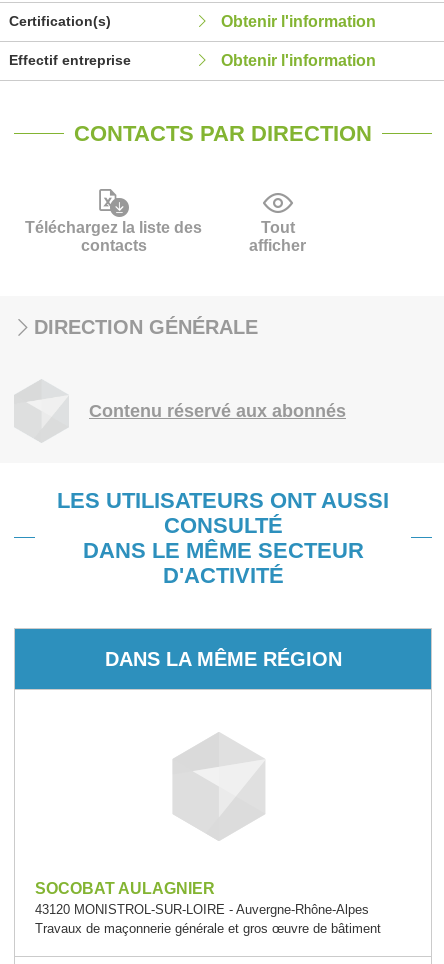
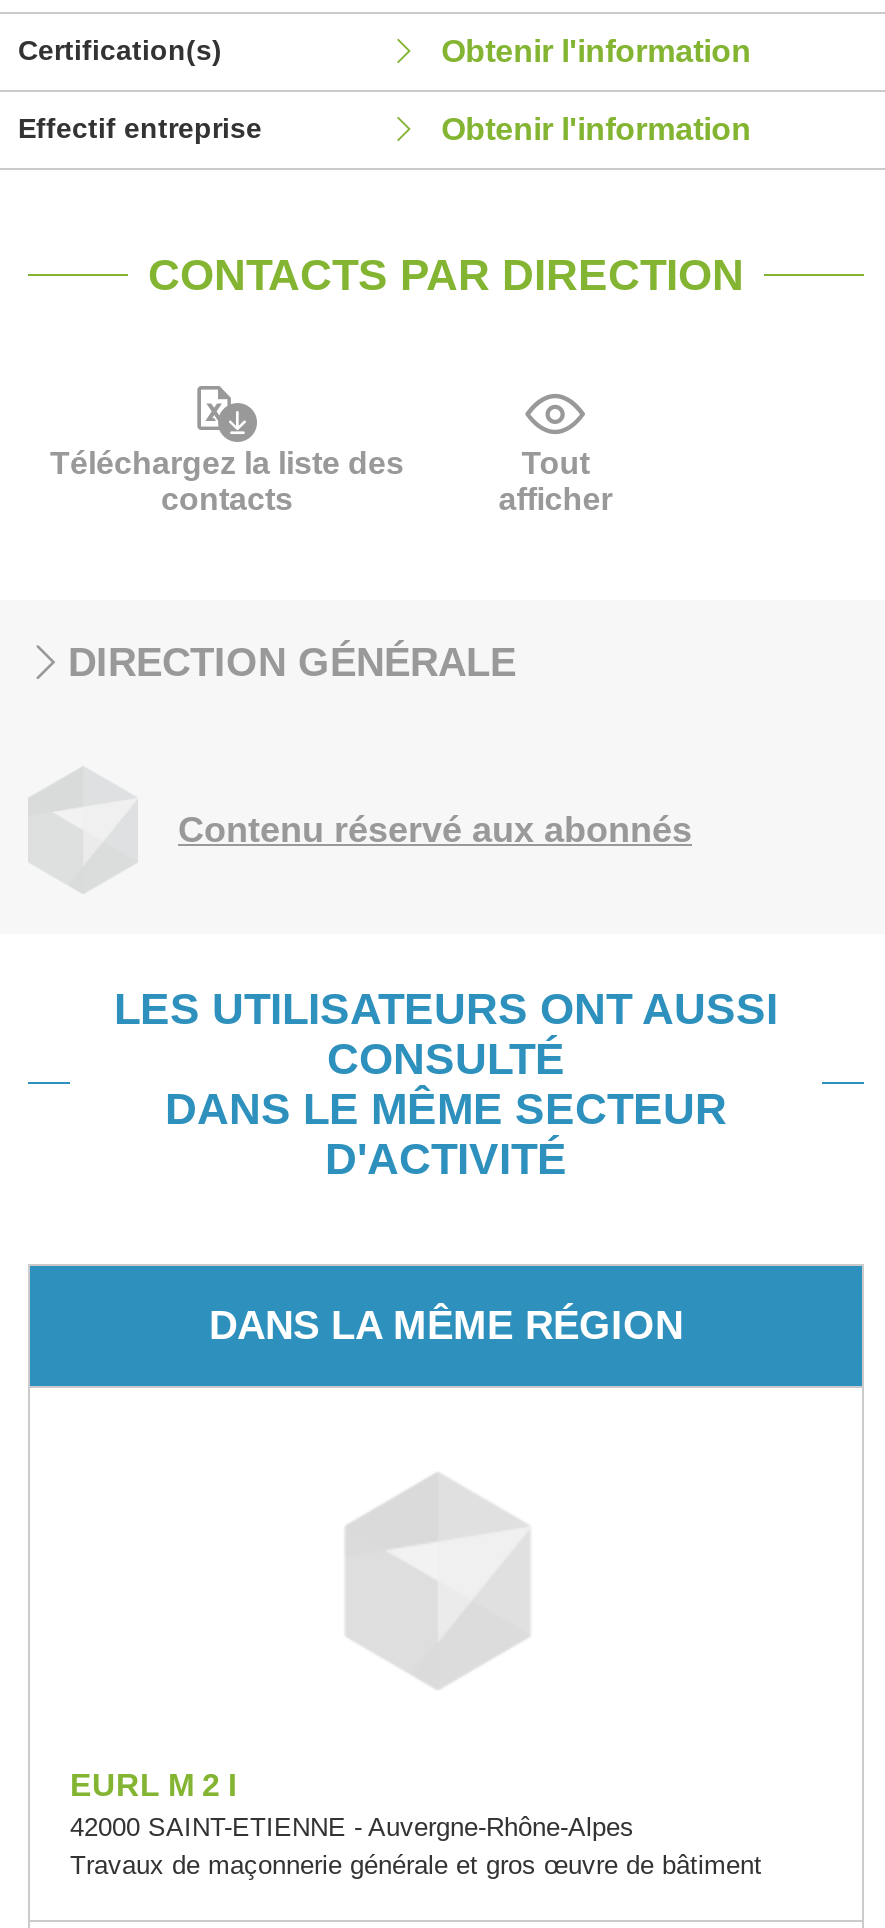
- SOCOBAT AULAGNIER
- 43120 MONISTROL-SUR-LOIRE - Auvergne-Rhône-Alpes
+ EURL M 2 I
+ 42000 SAINT-ETIENNE - Auvergne-Rhône-Alpes
